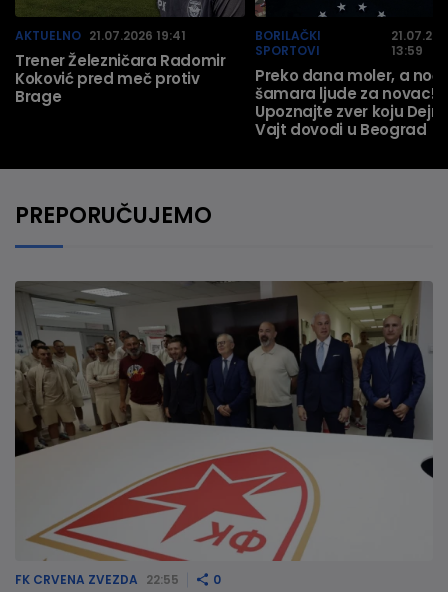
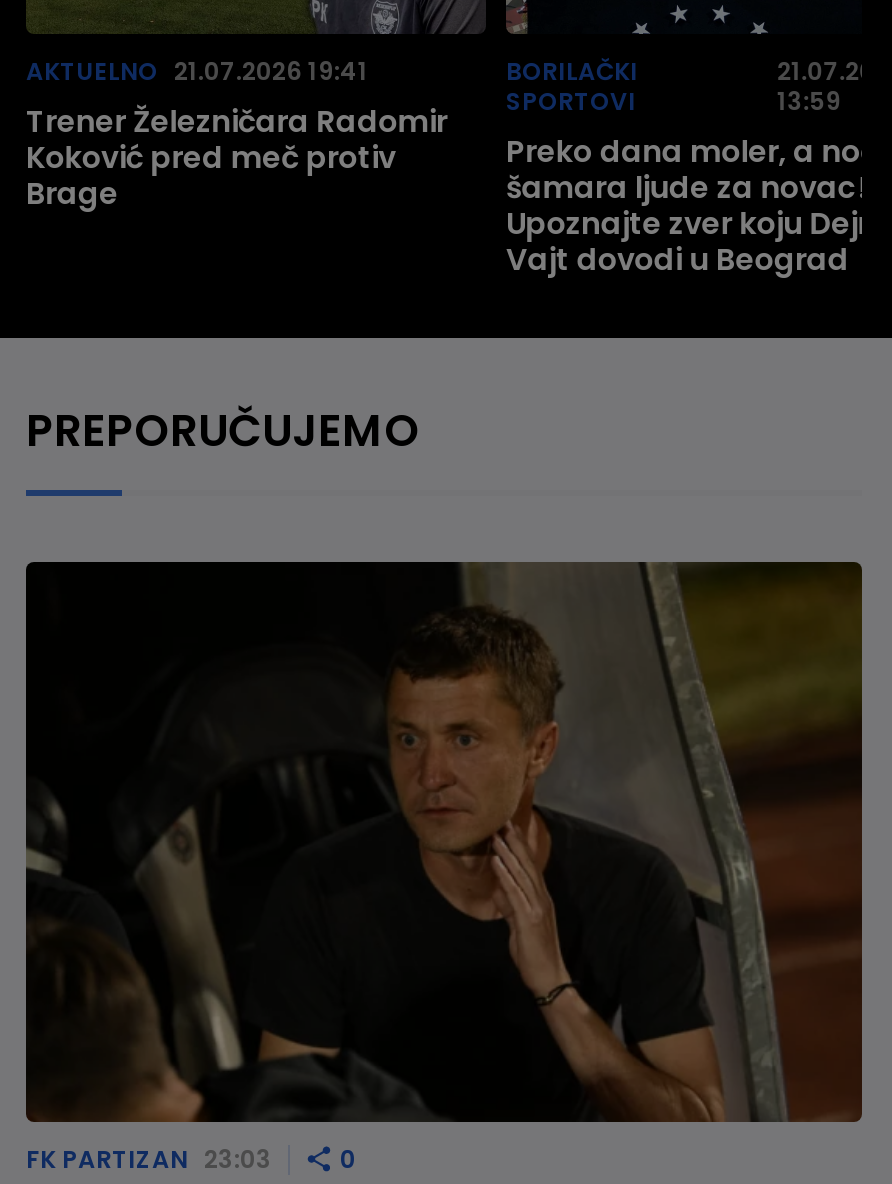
- [image]
- FK CRVENA ZVEZDA 22:55
+ [image]
+ FK PARTIZAN 23:03
